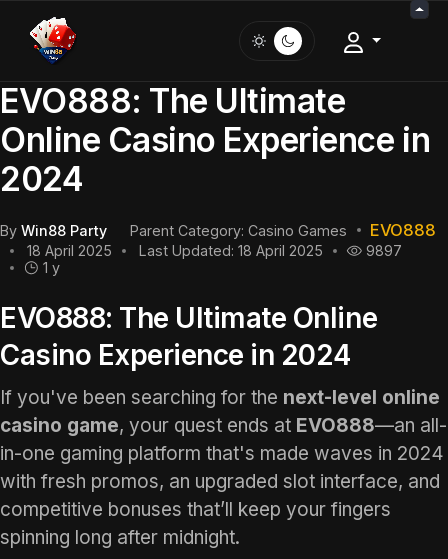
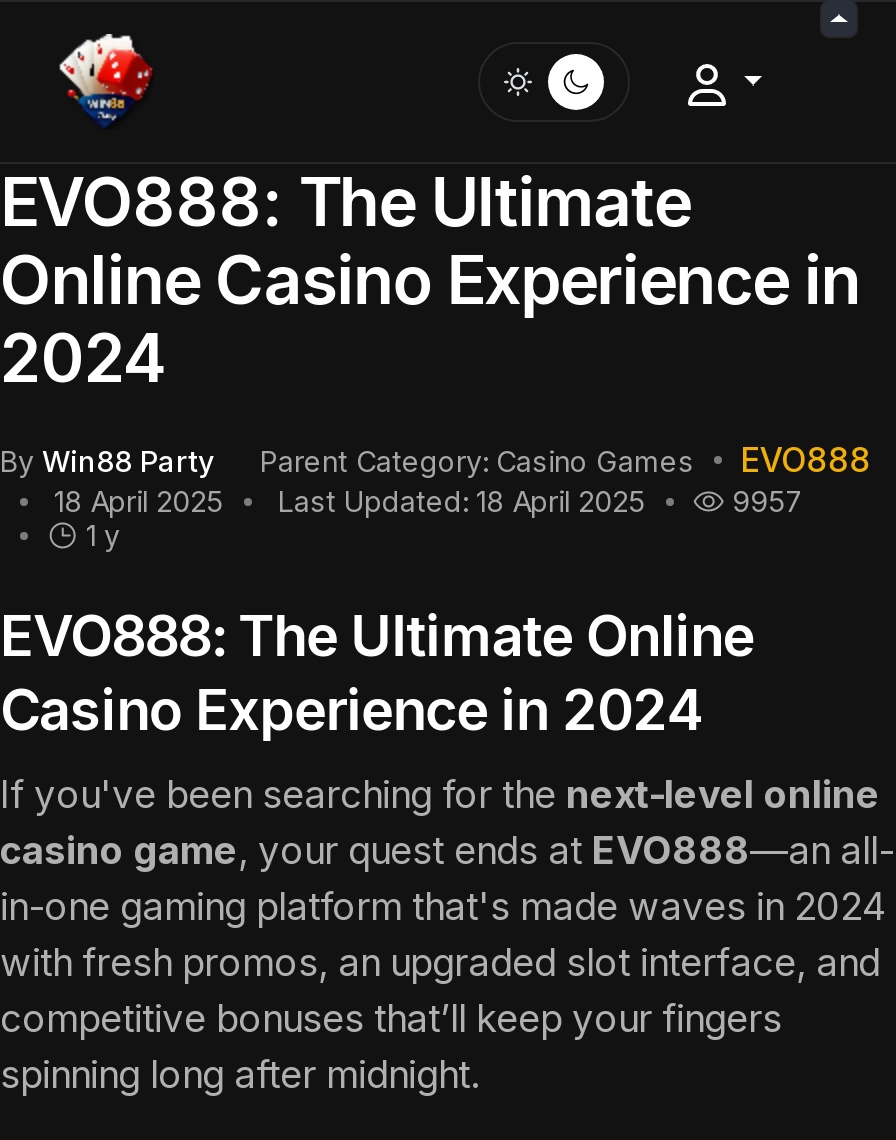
- 9897
+ 9957
